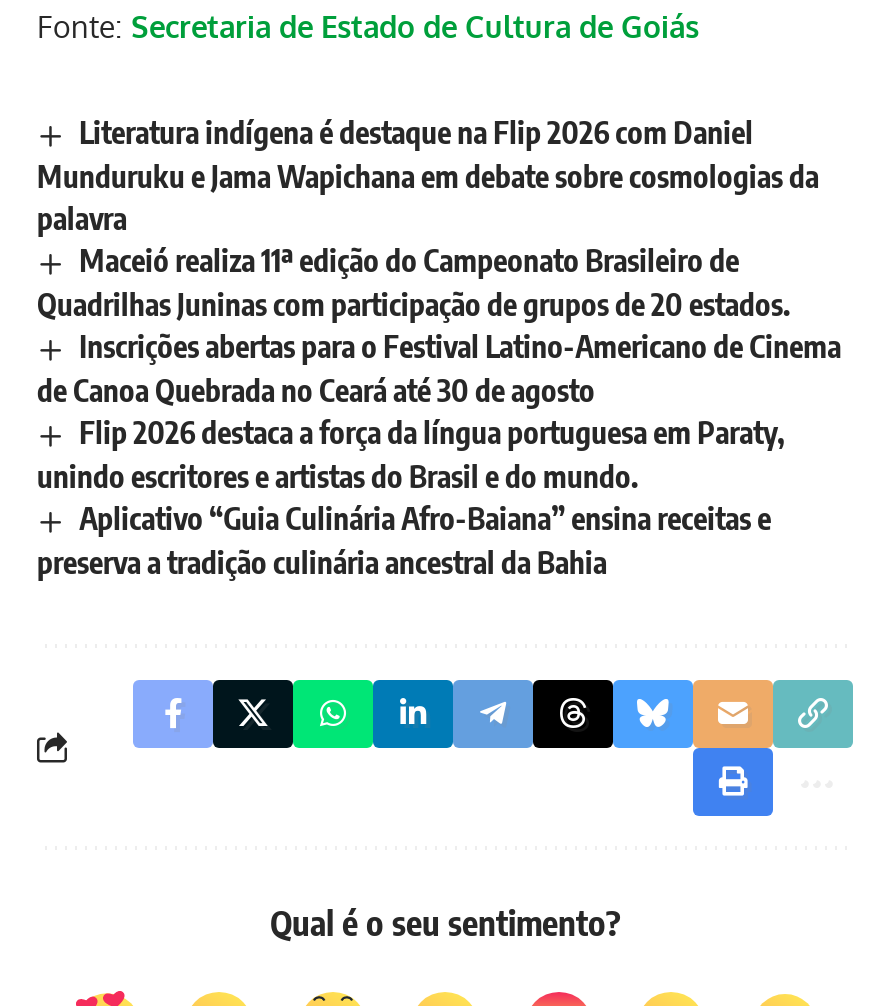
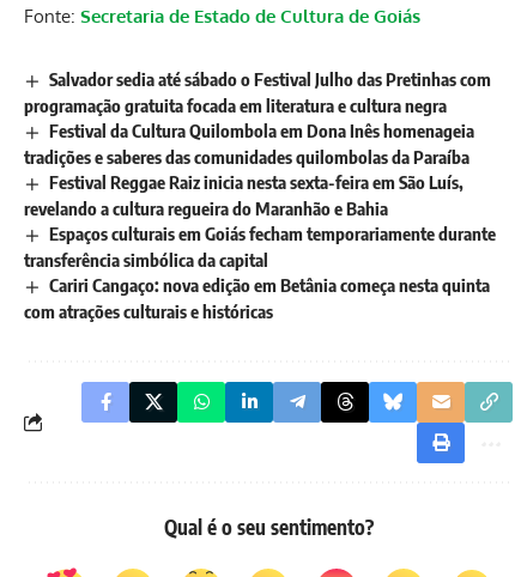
- Literatura indígena é destaque na Flip 2026 com Daniel
- Munduruku e Jama Wapichana em debate sobre cosmologias da
- palavra
- Maceió realiza 11ª edição do Campeonato Brasileiro de
- Quadrilhas Juninas com participação de grupos de 20 estados.
- Inscrições abertas para o Festival Latino-Americano de Cinema
- de Canoa Quebrada no Ceará até 30 de agosto
- Flip 2026 destaca a força da língua portuguesa em Paraty,
- unindo escritores e artistas do Brasil e do mundo.
- Aplicativo “Guia Culinária Afro-Baiana” ensina receitas e
- preserva a tradição culinária ancestral da Bahia
+ Salvador sedia até sábado o Festival Julho das Pretinhas com
+ programação gratuita focada em literatura e cultura negra
+ Festival da Cultura Quilombola em Dona Inês homenageia
+ tradições e saberes das comunidades quilombolas da Paraíba
+ Festival Reggae Raiz inicia nesta sexta-feira em São Luís,
+ revelando a cultura regueira do Maranhão e Bahia
+ Espaços culturais em Goiás fecham temporariamente durante
+ transferência simbólica da capital
+ Cariri Cangaço: nova edição em Betânia começa nesta quinta
+ com atrações culturais e históricas
